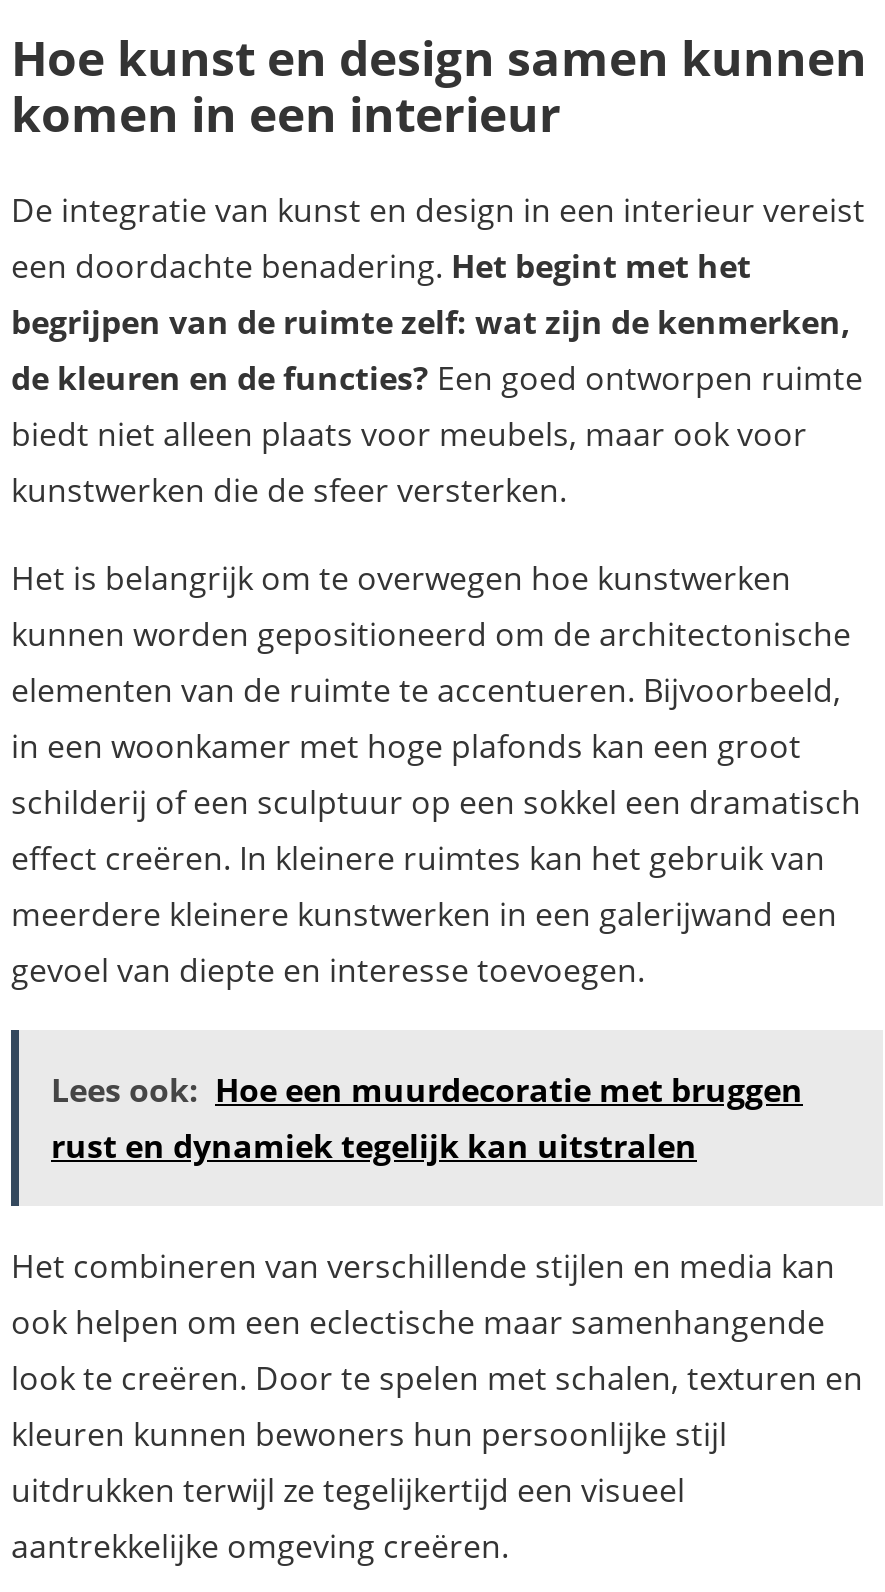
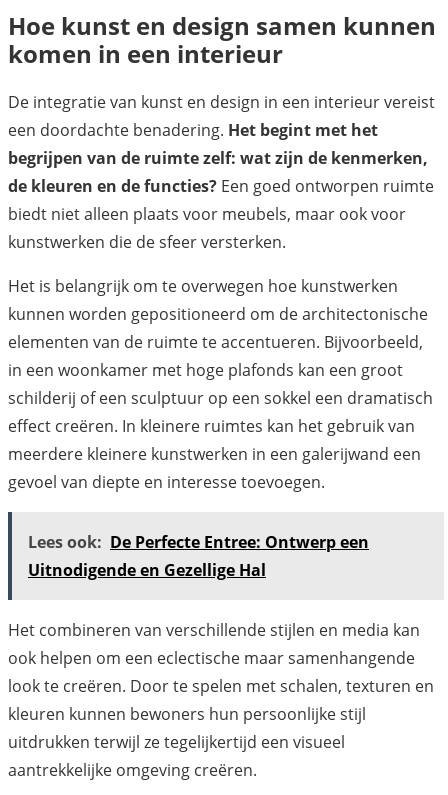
- Lees ook: Hoe een muurdecoratie met bruggen
- rust en dynamiek tegelijk kan uitstralen
+ Lees ook: De Perfecte Entree: Ontwerp een
+ Uitnodigende en Gezellige Hal
